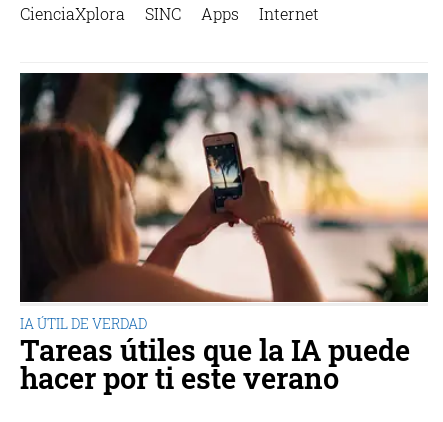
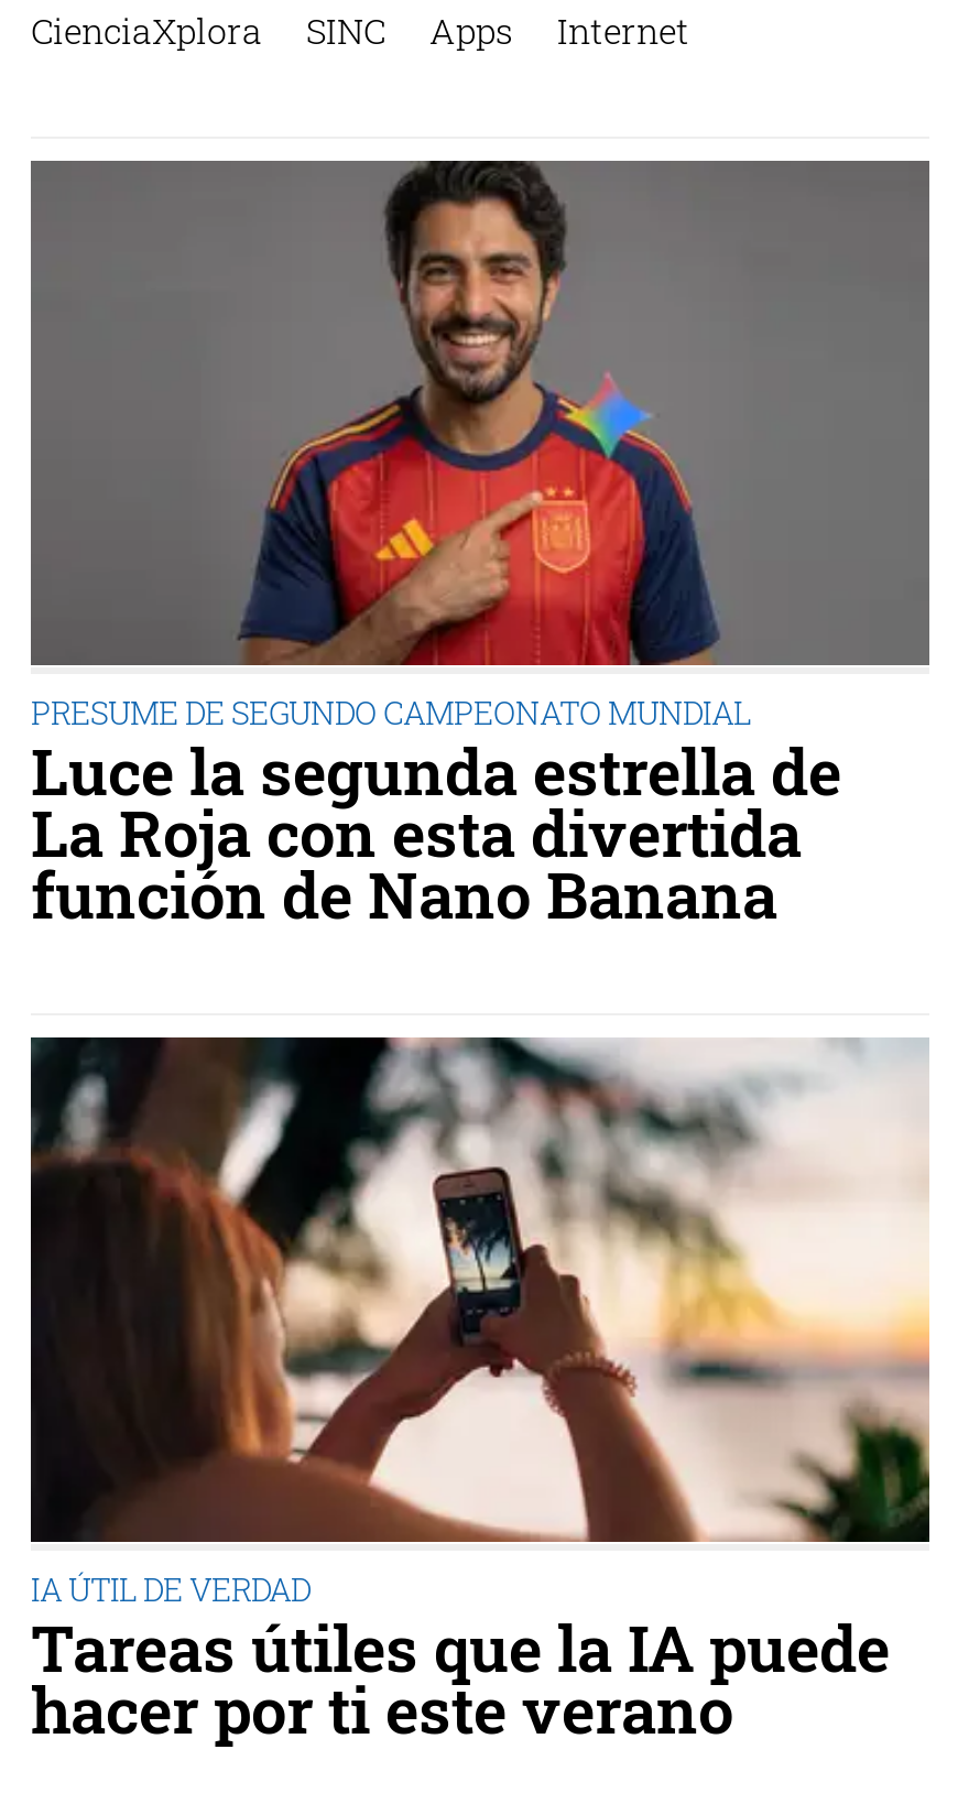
+ [image]
+ PRESUME DE SEGUNDO CAMPEONATO MUNDIAL
+ Luce la segunda estrella de
+ La Roja con esta divertida
+ función de Nano Banana
